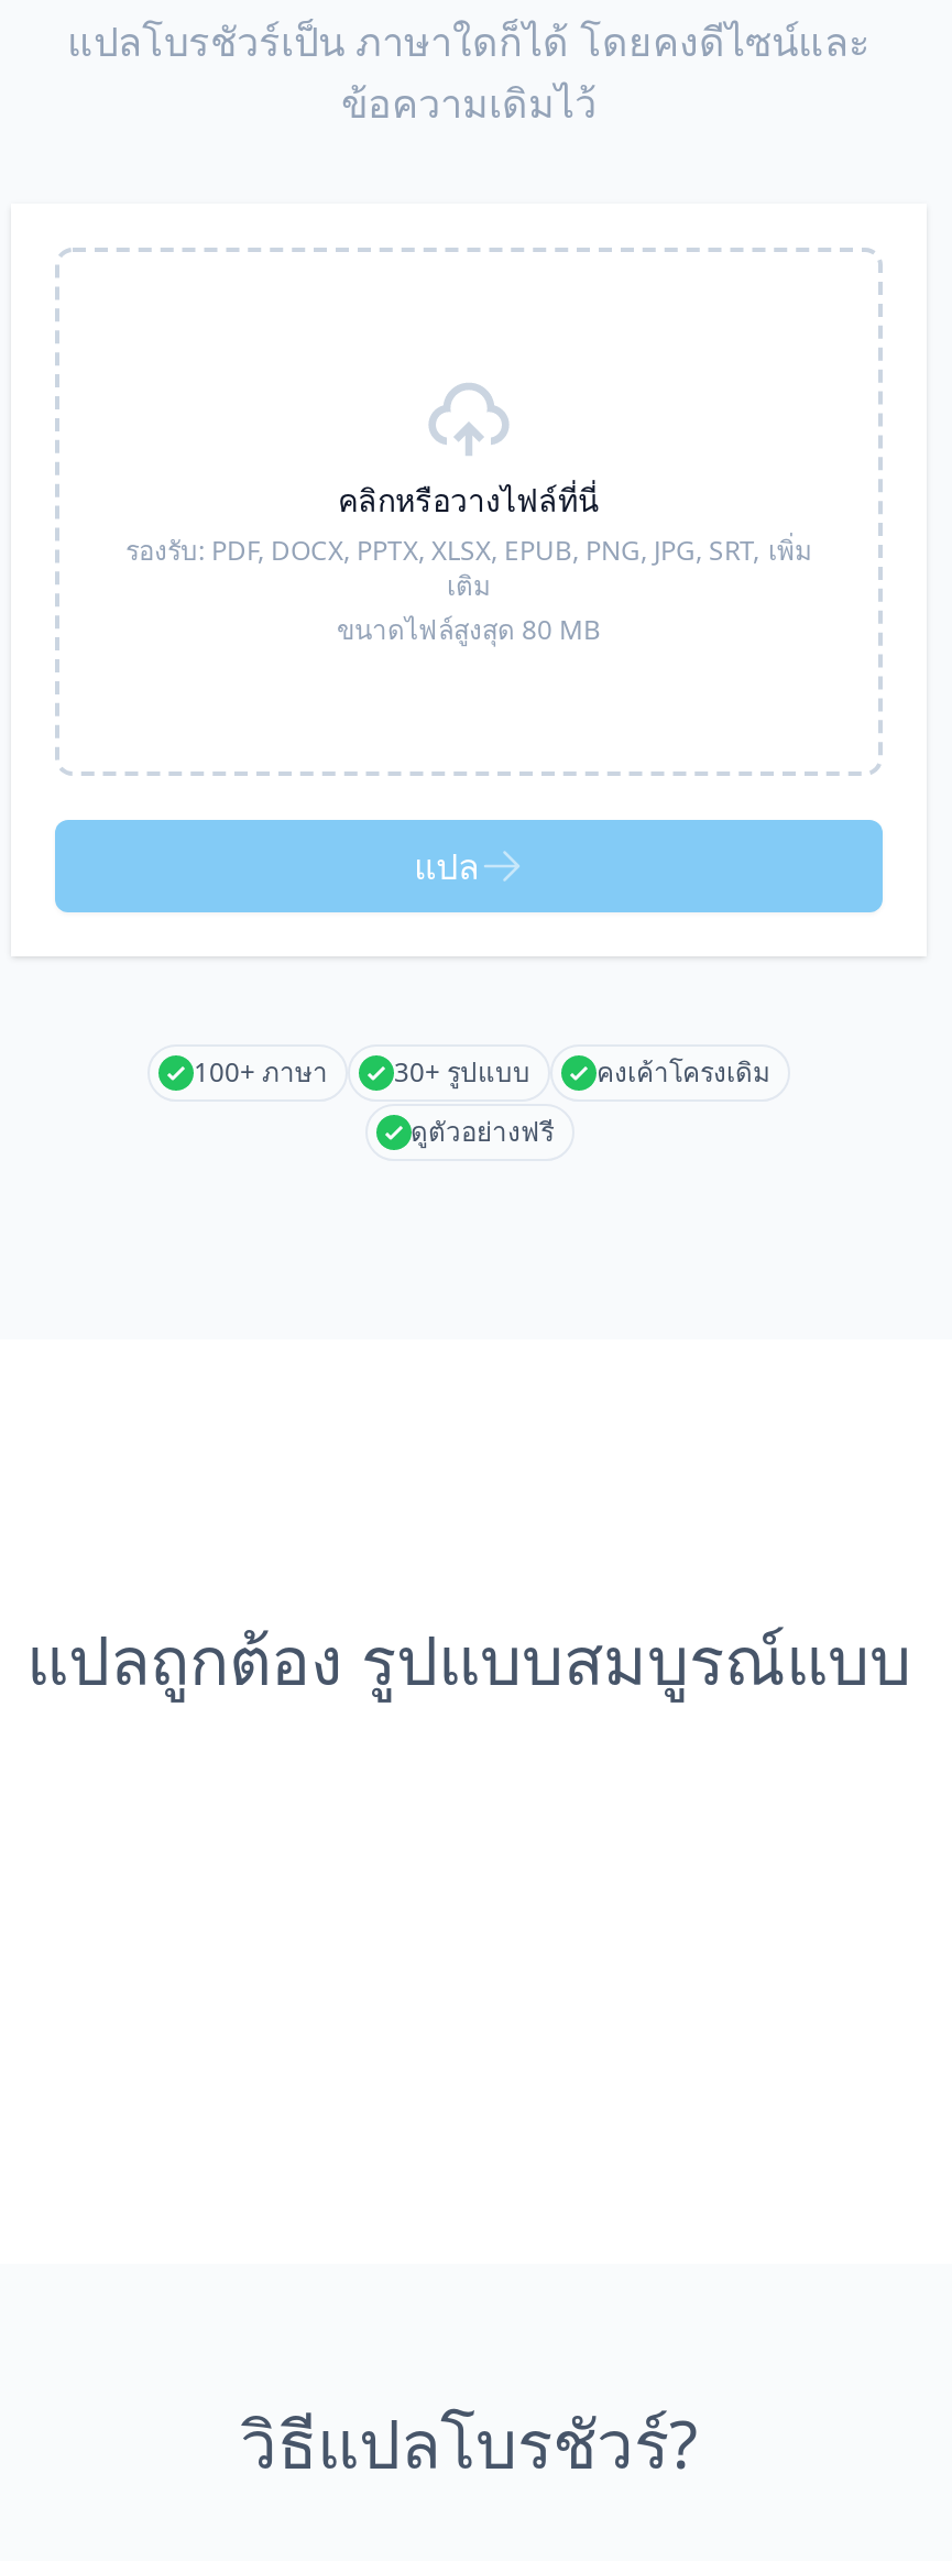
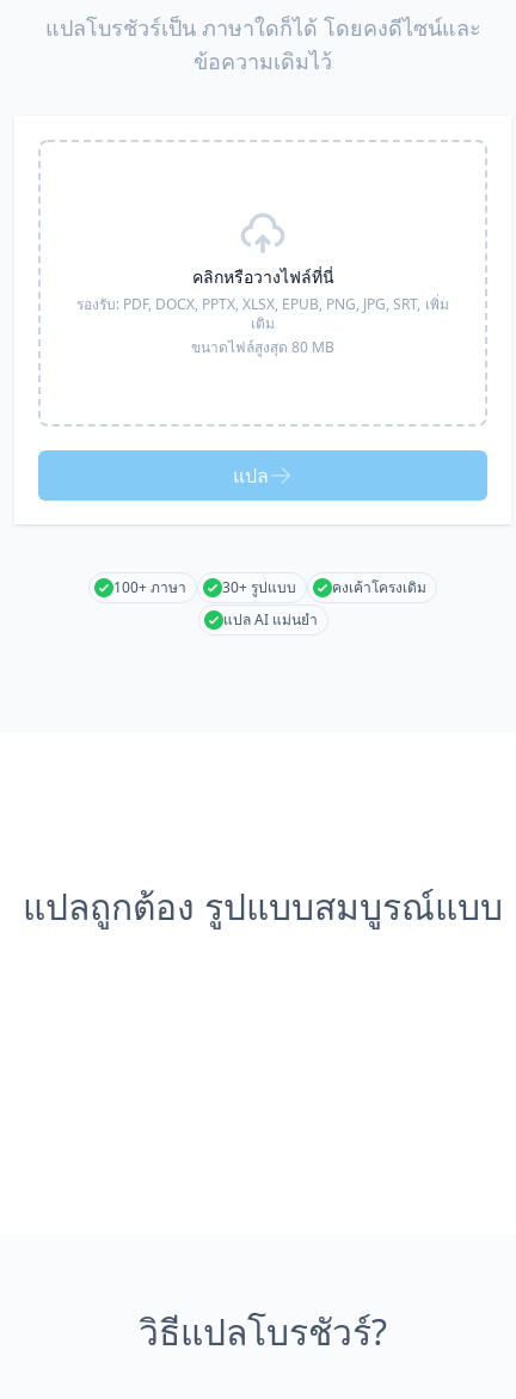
- ดูตัวอย่างฟรี
+ แปล AI แม่นยำ
